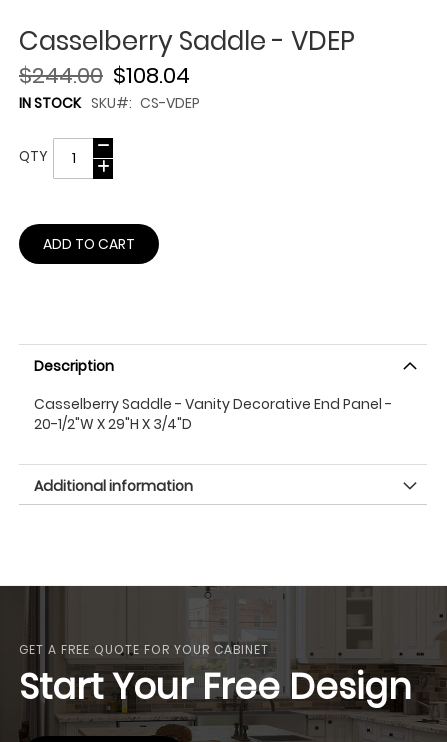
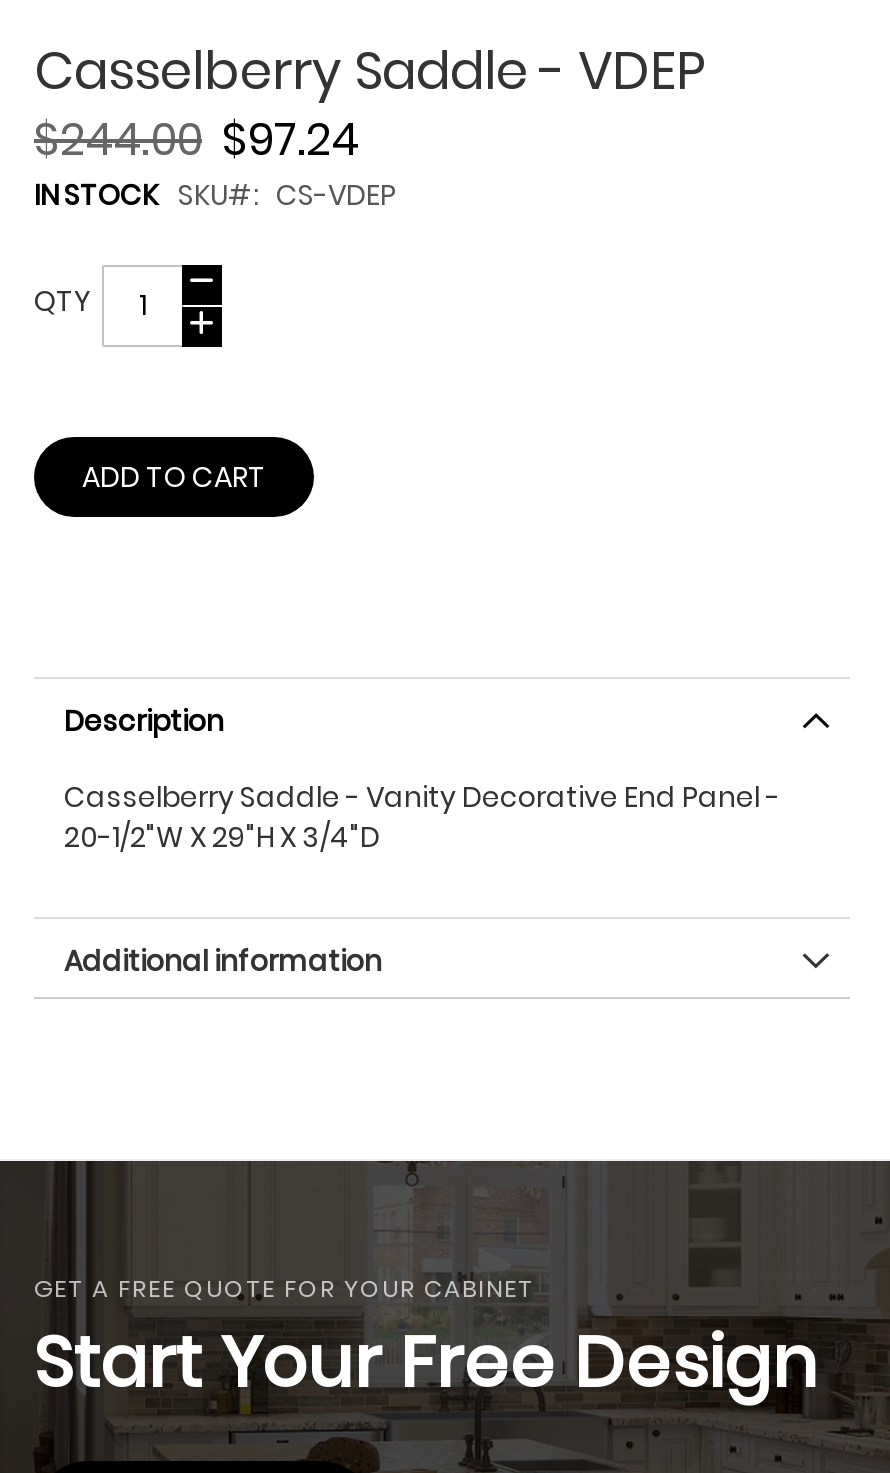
- $244.00 $108.04
+ $244.00 $97.24
